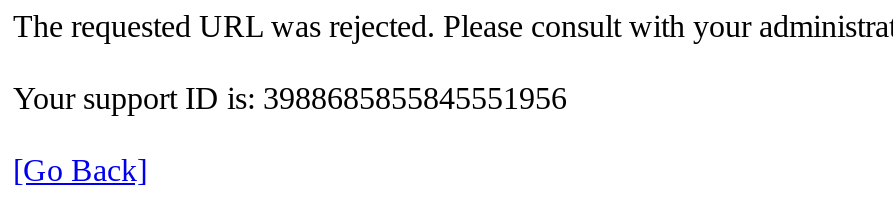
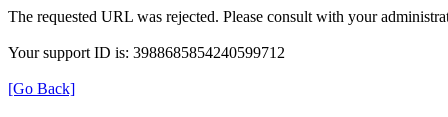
- Your support ID is: 3988685855845551956
+ Your support ID is: 3988685854240599712
